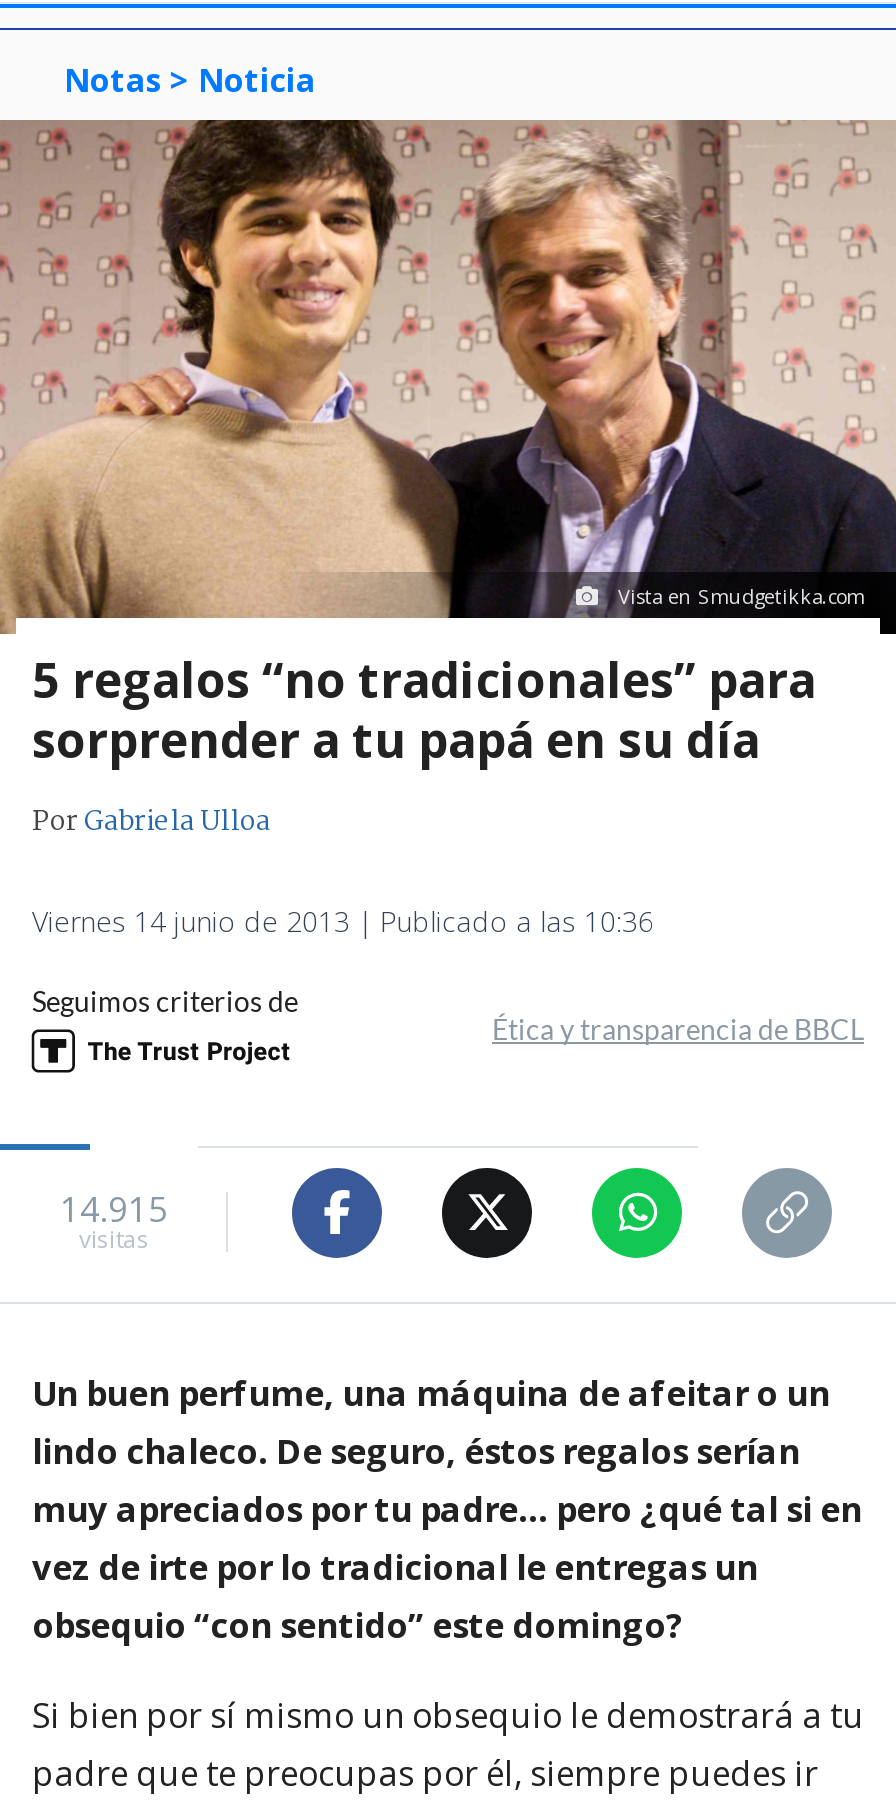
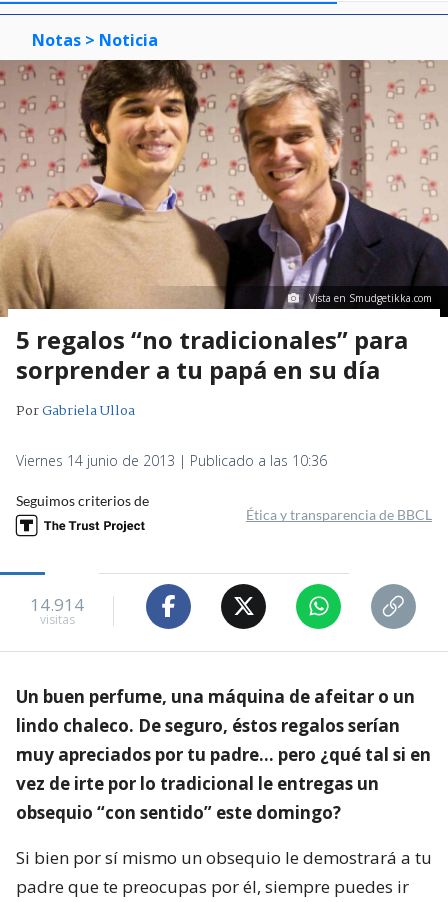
- 14.915
+ 14.914
